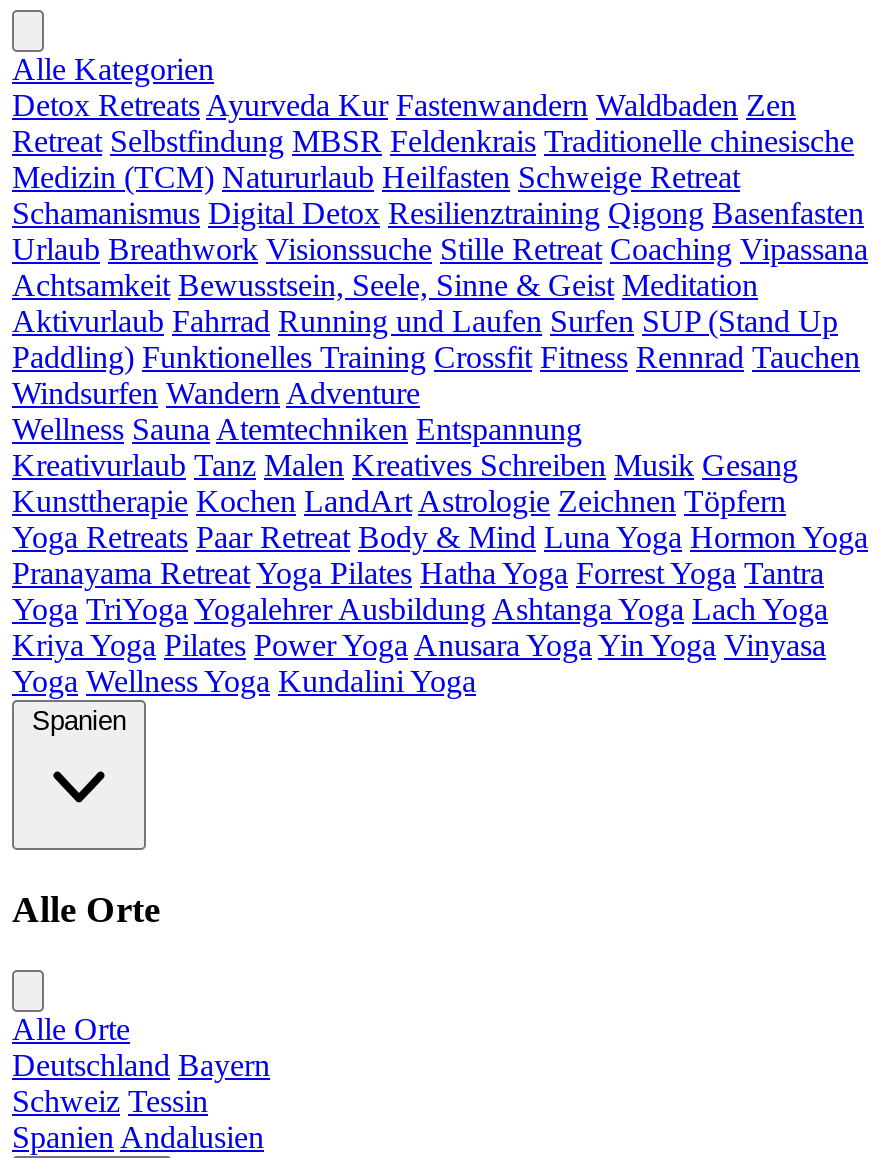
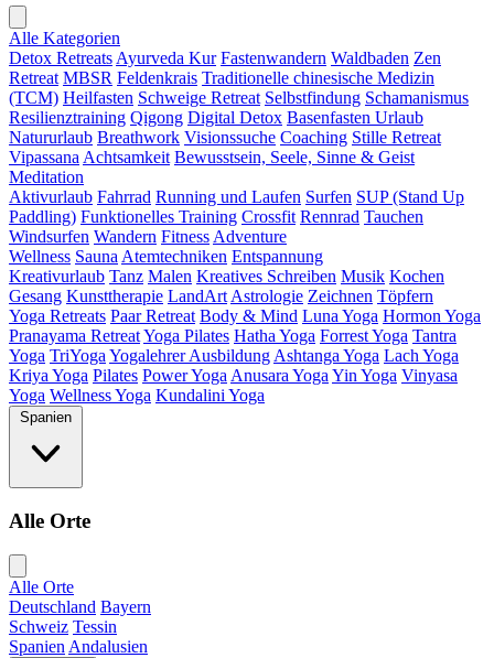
- Retreat Selbstfindung MBSR Feldenkrais Traditionelle chinesische
- Medizin (TCM) Natururlaub Heilfasten Schweige Retreat
- Schamanismus Digital Detox Resilienztraining Qigong Basenfasten
- Urlaub Breathwork Visionssuche Stille Retreat Coaching Vipassana
- Achtsamkeit Bewusstsein, Seele, Sinne & Geist Meditation
+ Retreat MBSR Feldenkrais Traditionelle chinesische Medizin
+ (TCM) Heilfasten Schweige Retreat Selbstfindung Schamanismus
+ Resilienztraining Qigong Digital Detox Basenfasten Urlaub
+ Natururlaub Breathwork Visionssuche Coaching Stille Retreat
+ Vipassana Achtsamkeit Bewusstsein, Seele, Sinne & Geist
+ Meditation

- Paddling) Funktionelles Training Crossfit Fitness Rennrad Tauchen
- Windsurfen Wandern Adventure
+ Paddling) Funktionelles Training Crossfit Rennrad Tauchen
+ Windsurfen Wandern Fitness Adventure

- Kreativurlaub Tanz Malen Kreatives Schreiben Musik Gesang
+ Kreativurlaub Tanz Malen Kreatives Schreiben Musik Kochen

- Kunsttherapie Kochen LandArt Astrologie Zeichnen Töpfern
+ Gesang Kunsttherapie LandArt Astrologie Zeichnen Töpfern
